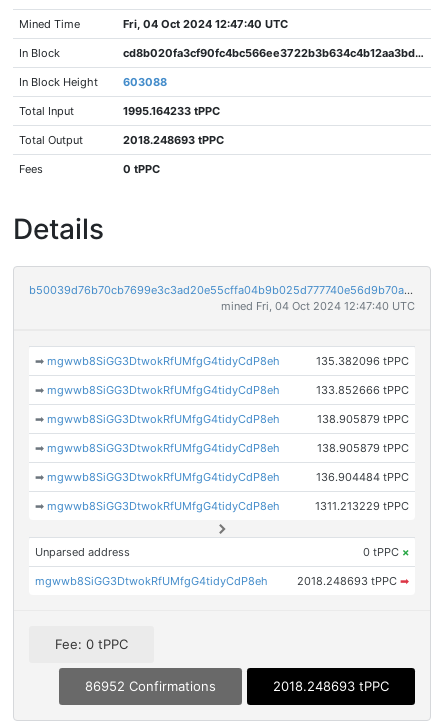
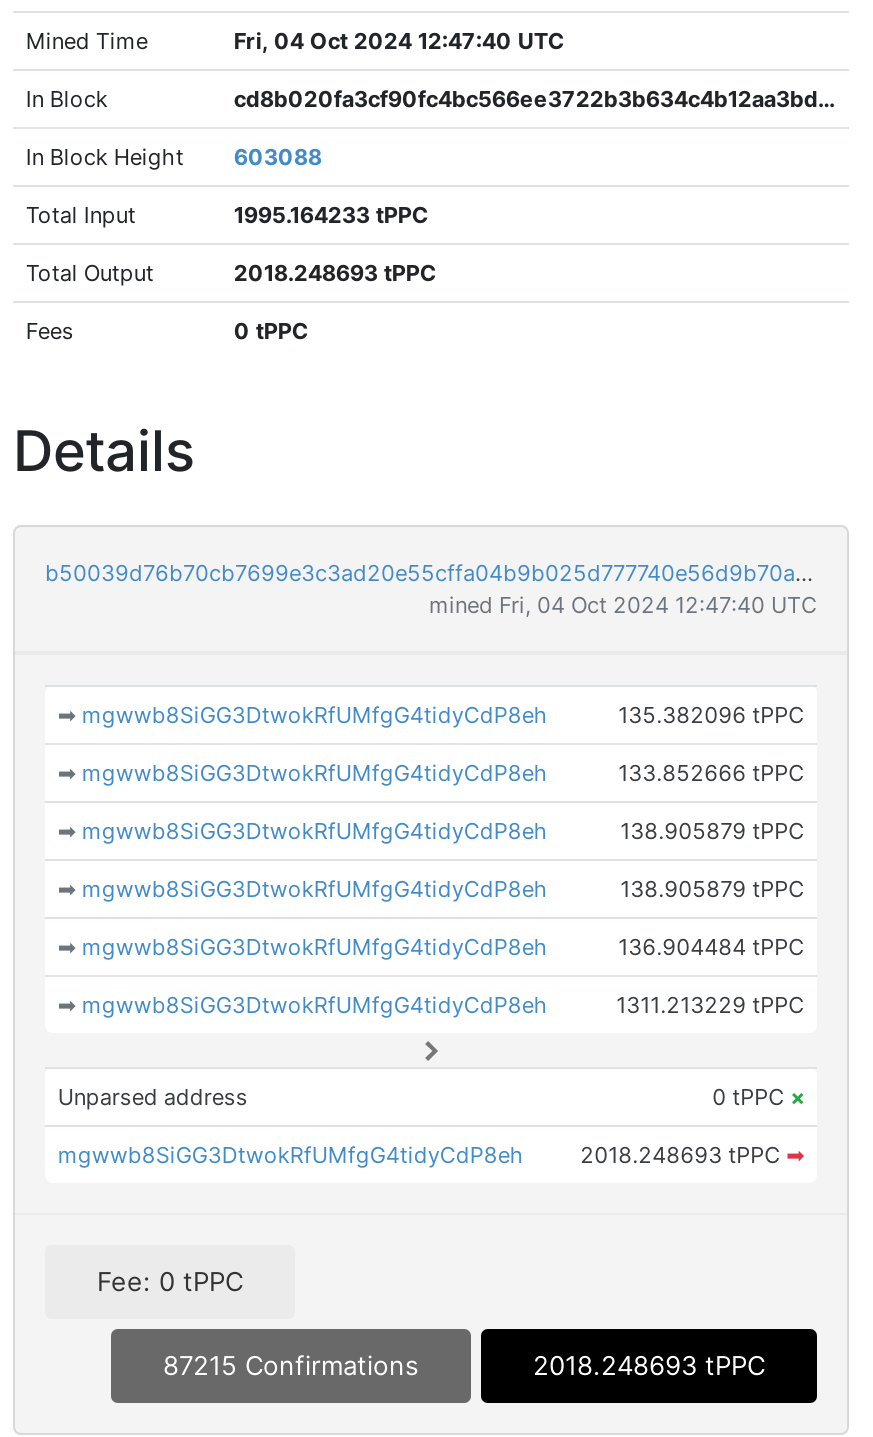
- 86952 Confirmations
+ 87215 Confirmations
